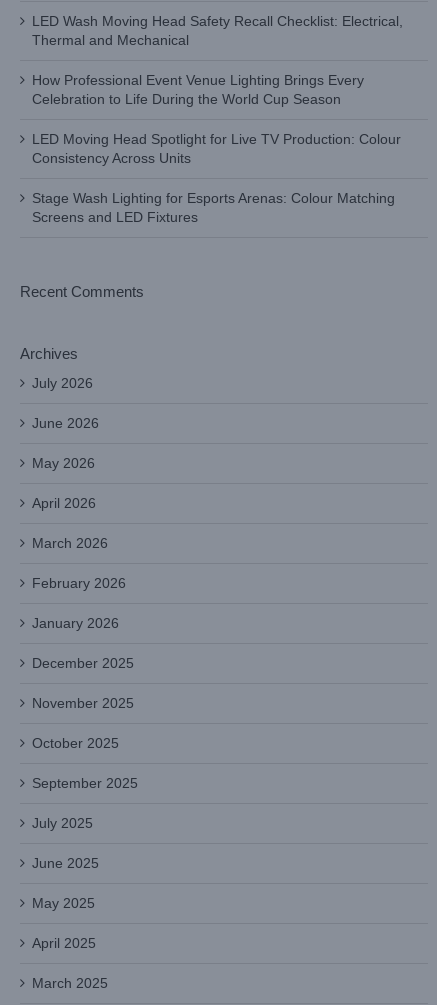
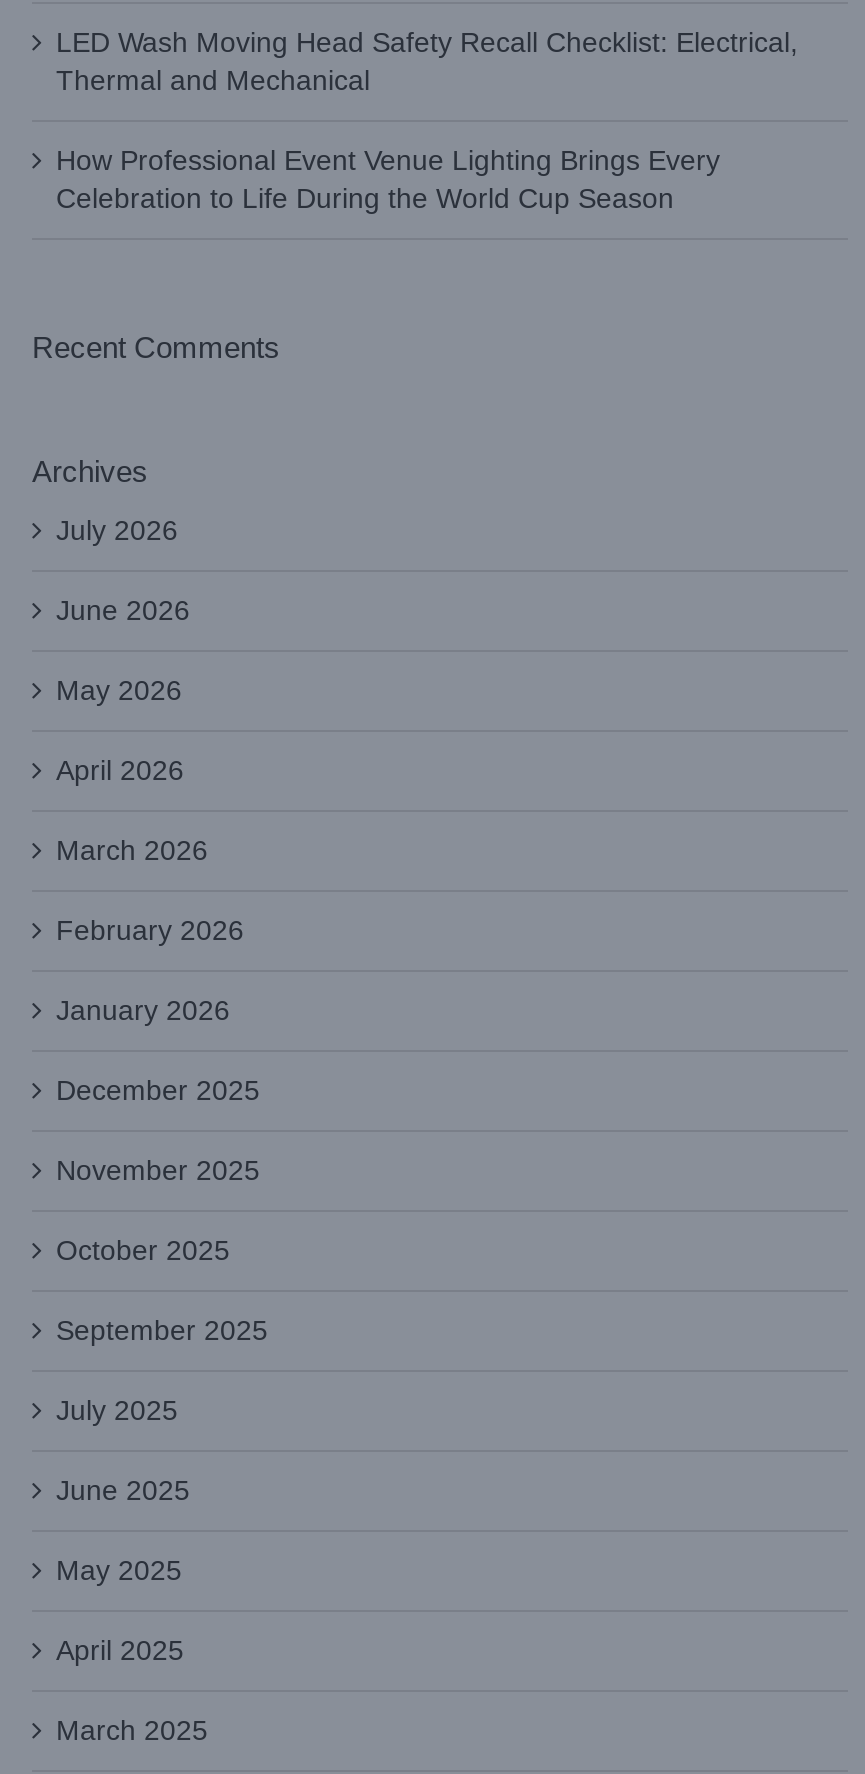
- LED Moving Head Spotlight for Live TV Production: Colour
- Consistency Across Units
- Stage Wash Lighting for Esports Arenas: Colour Matching
- Screens and LED Fixtures
